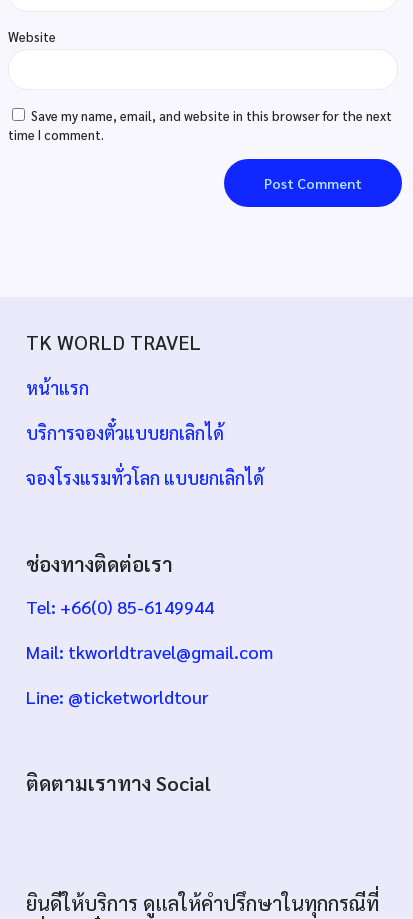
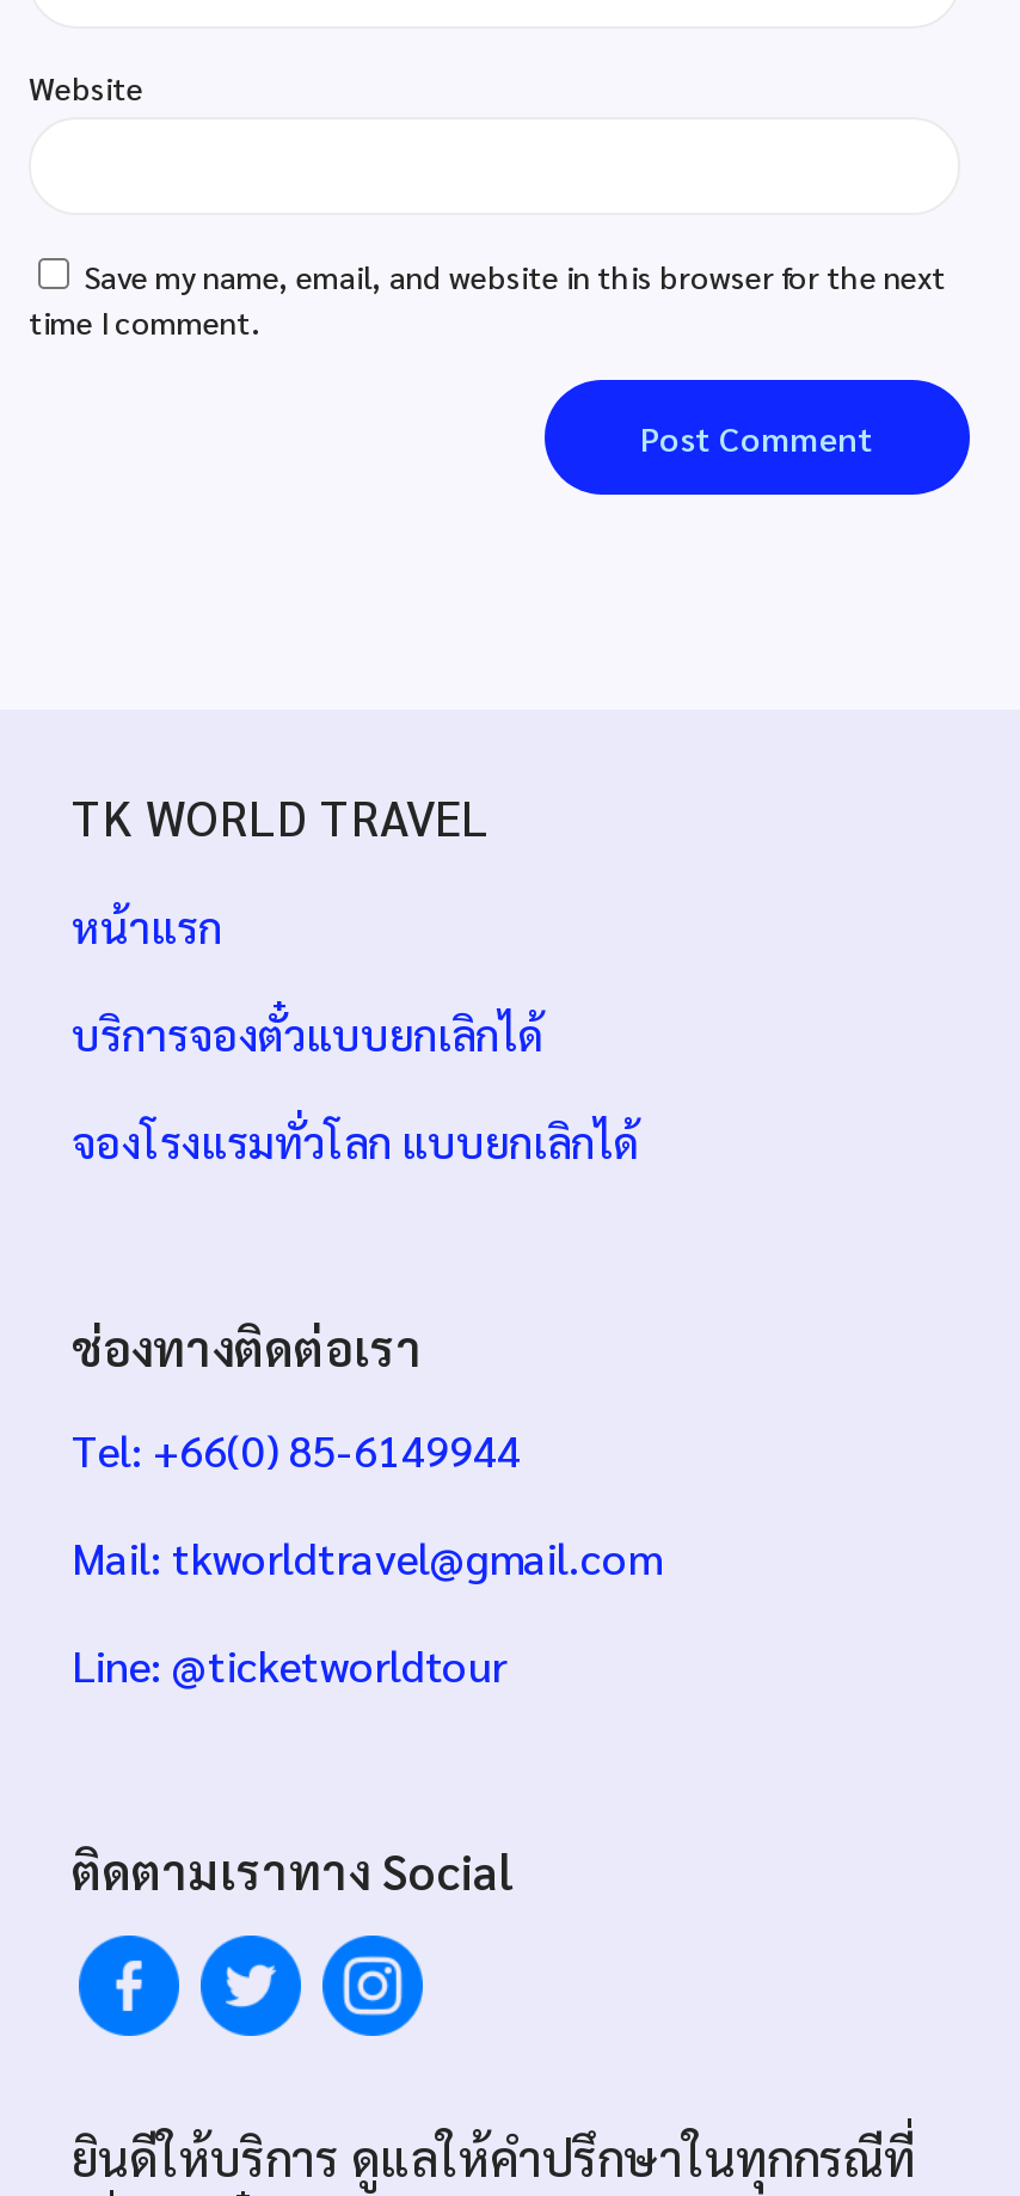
+ [image]

+ [image]

+ [image]
